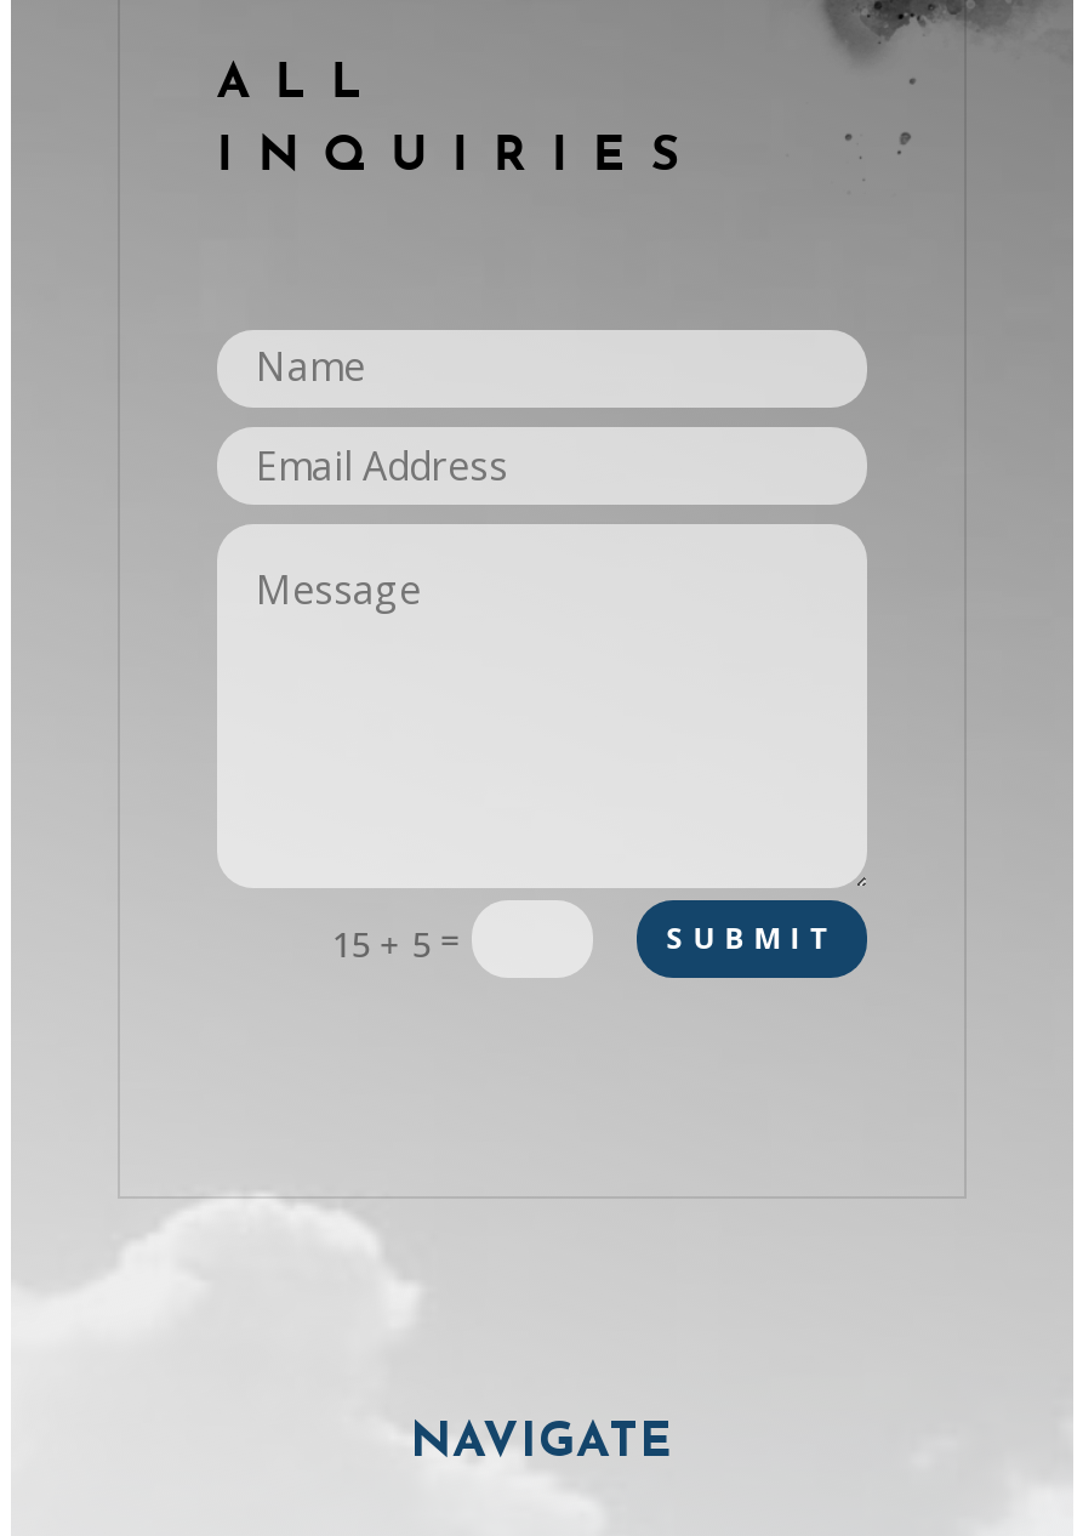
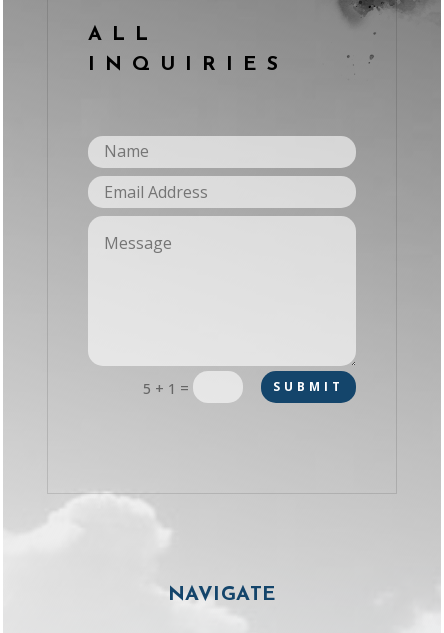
- 15 + 5 =
+ 5 + 1 =
